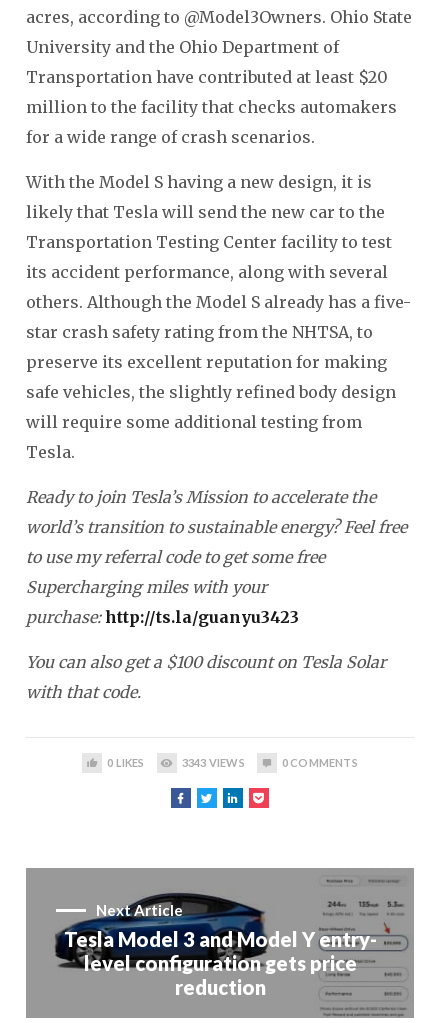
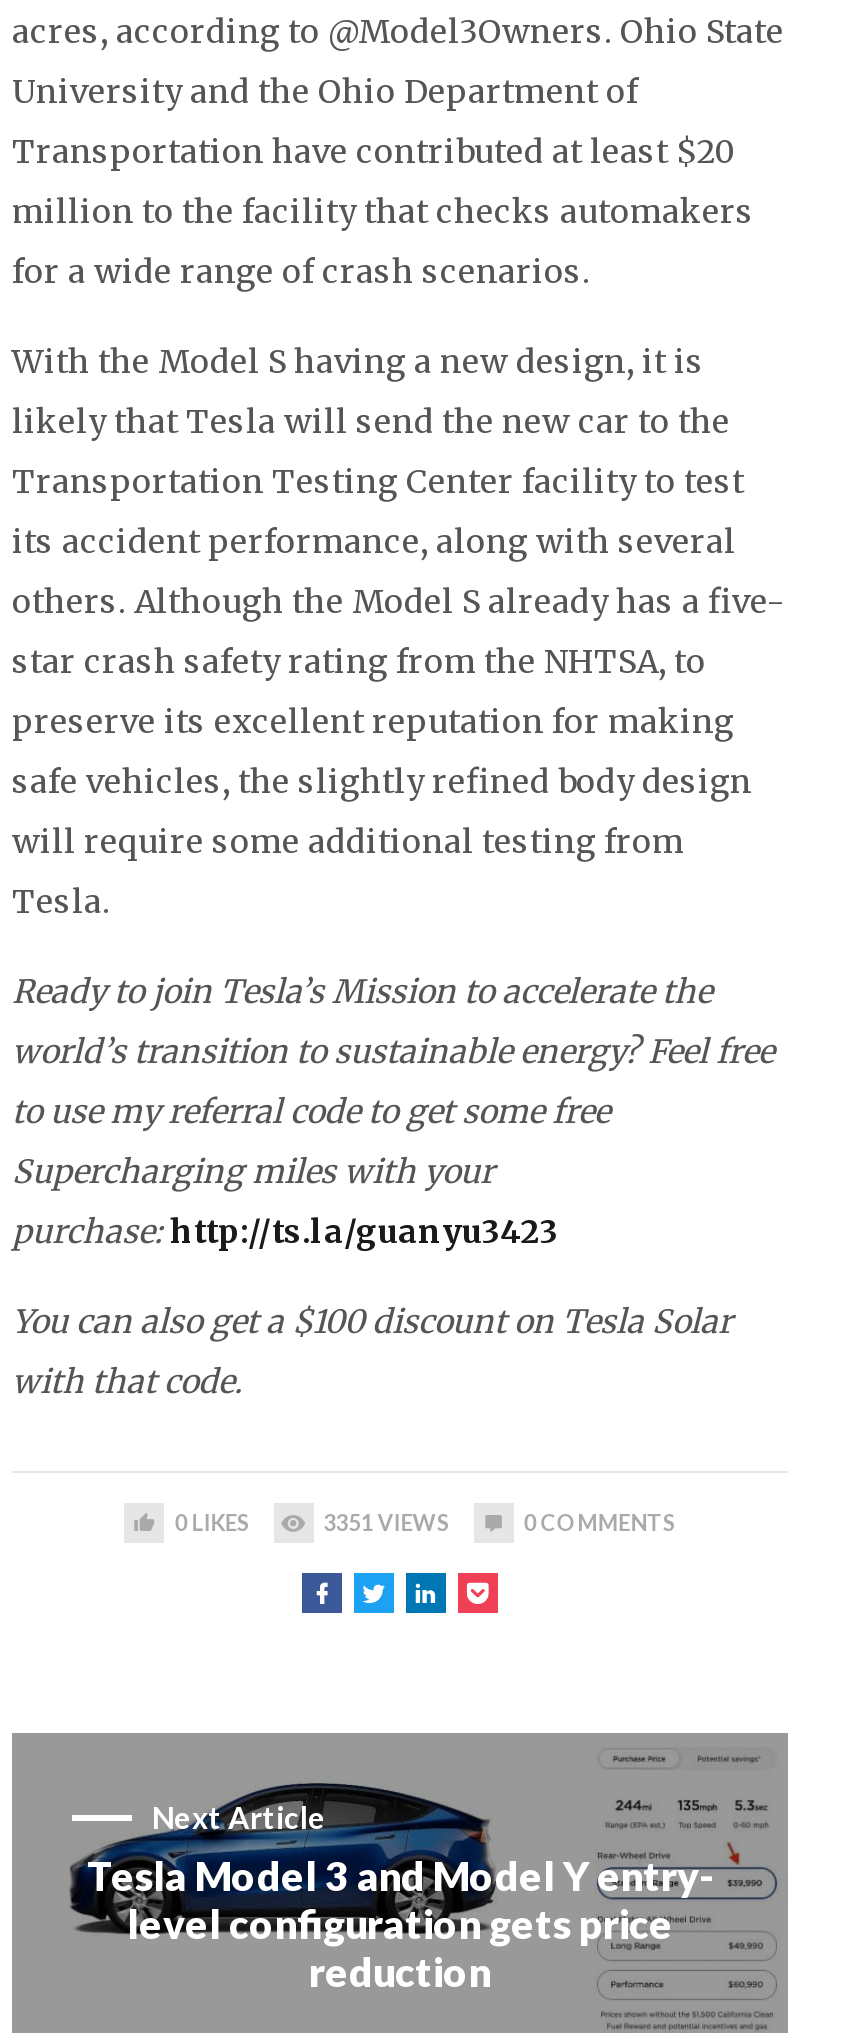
- 3343 VIEWS
+ 3351 VIEWS
